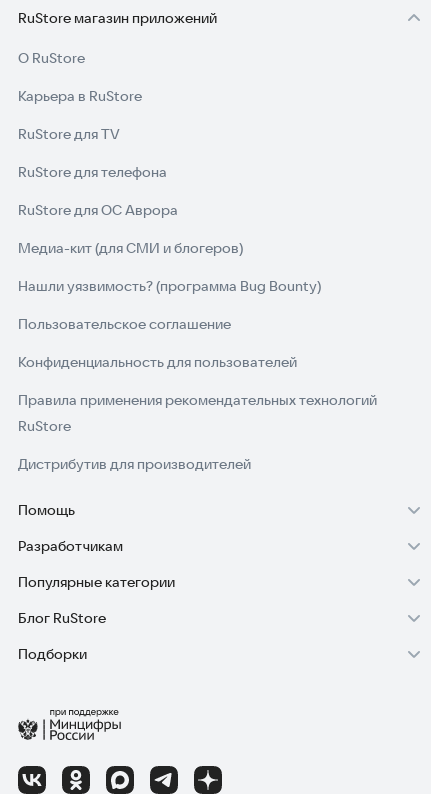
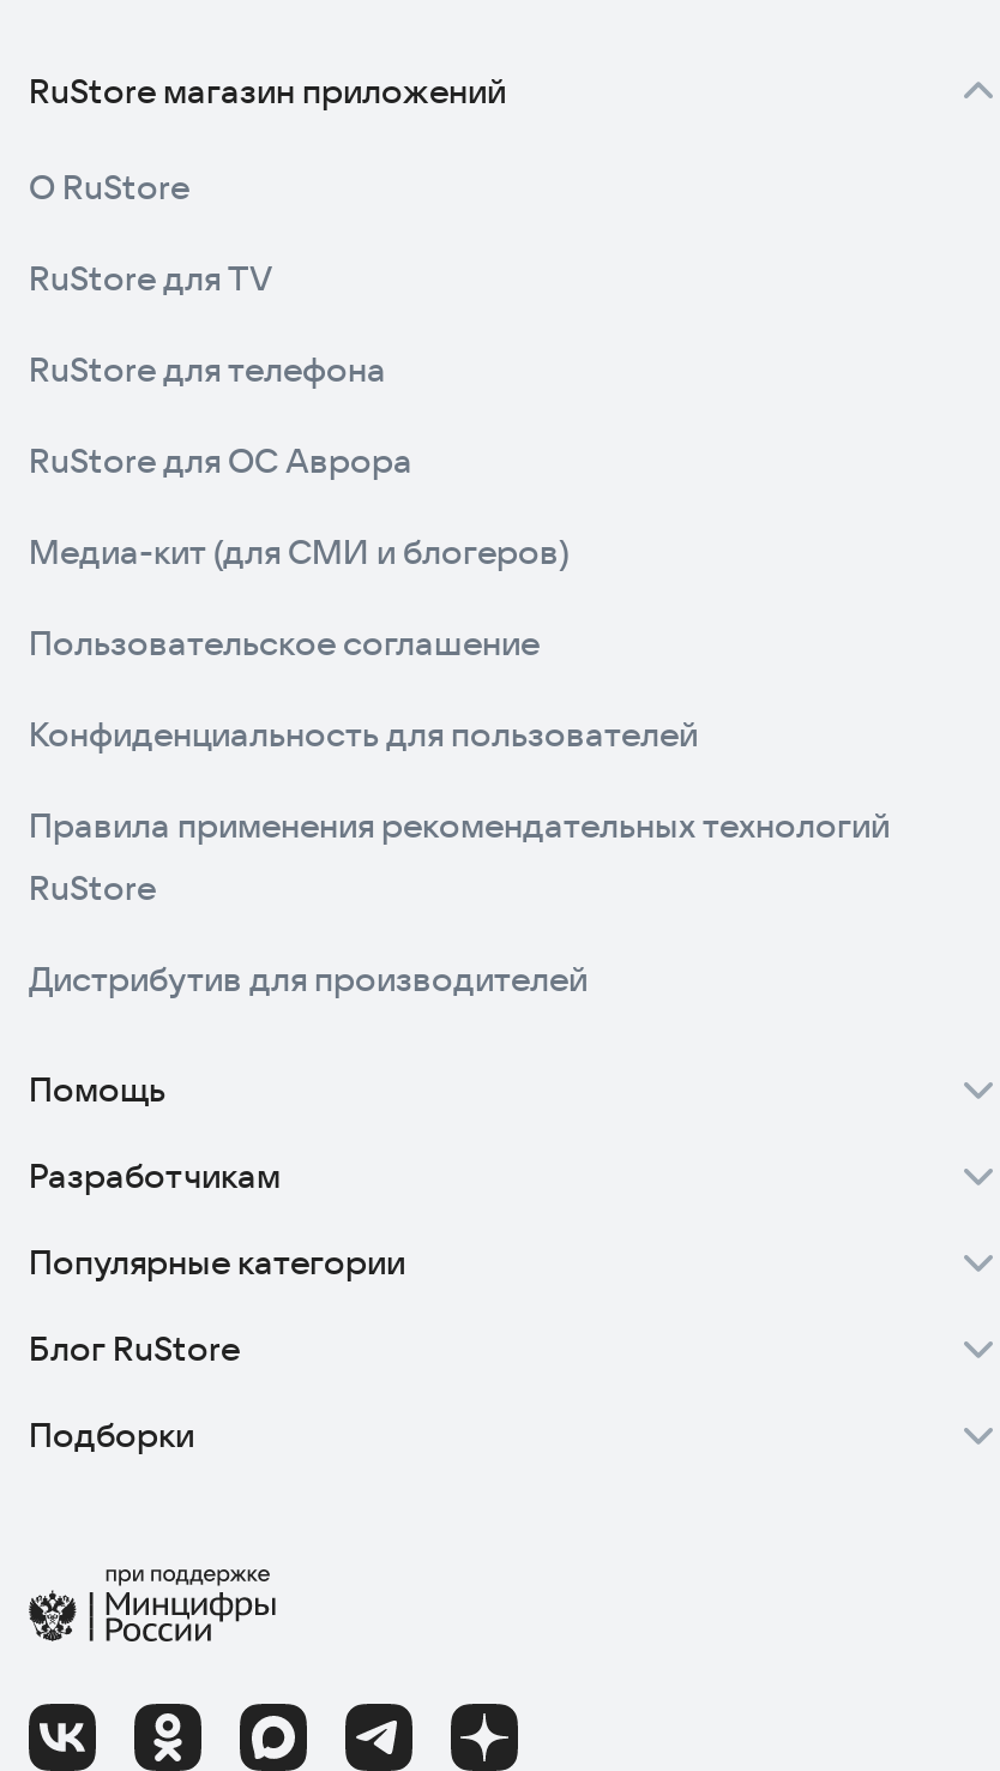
- Карьера в RuStore

- Нашли уязвимость? (программа Bug Bounty)
